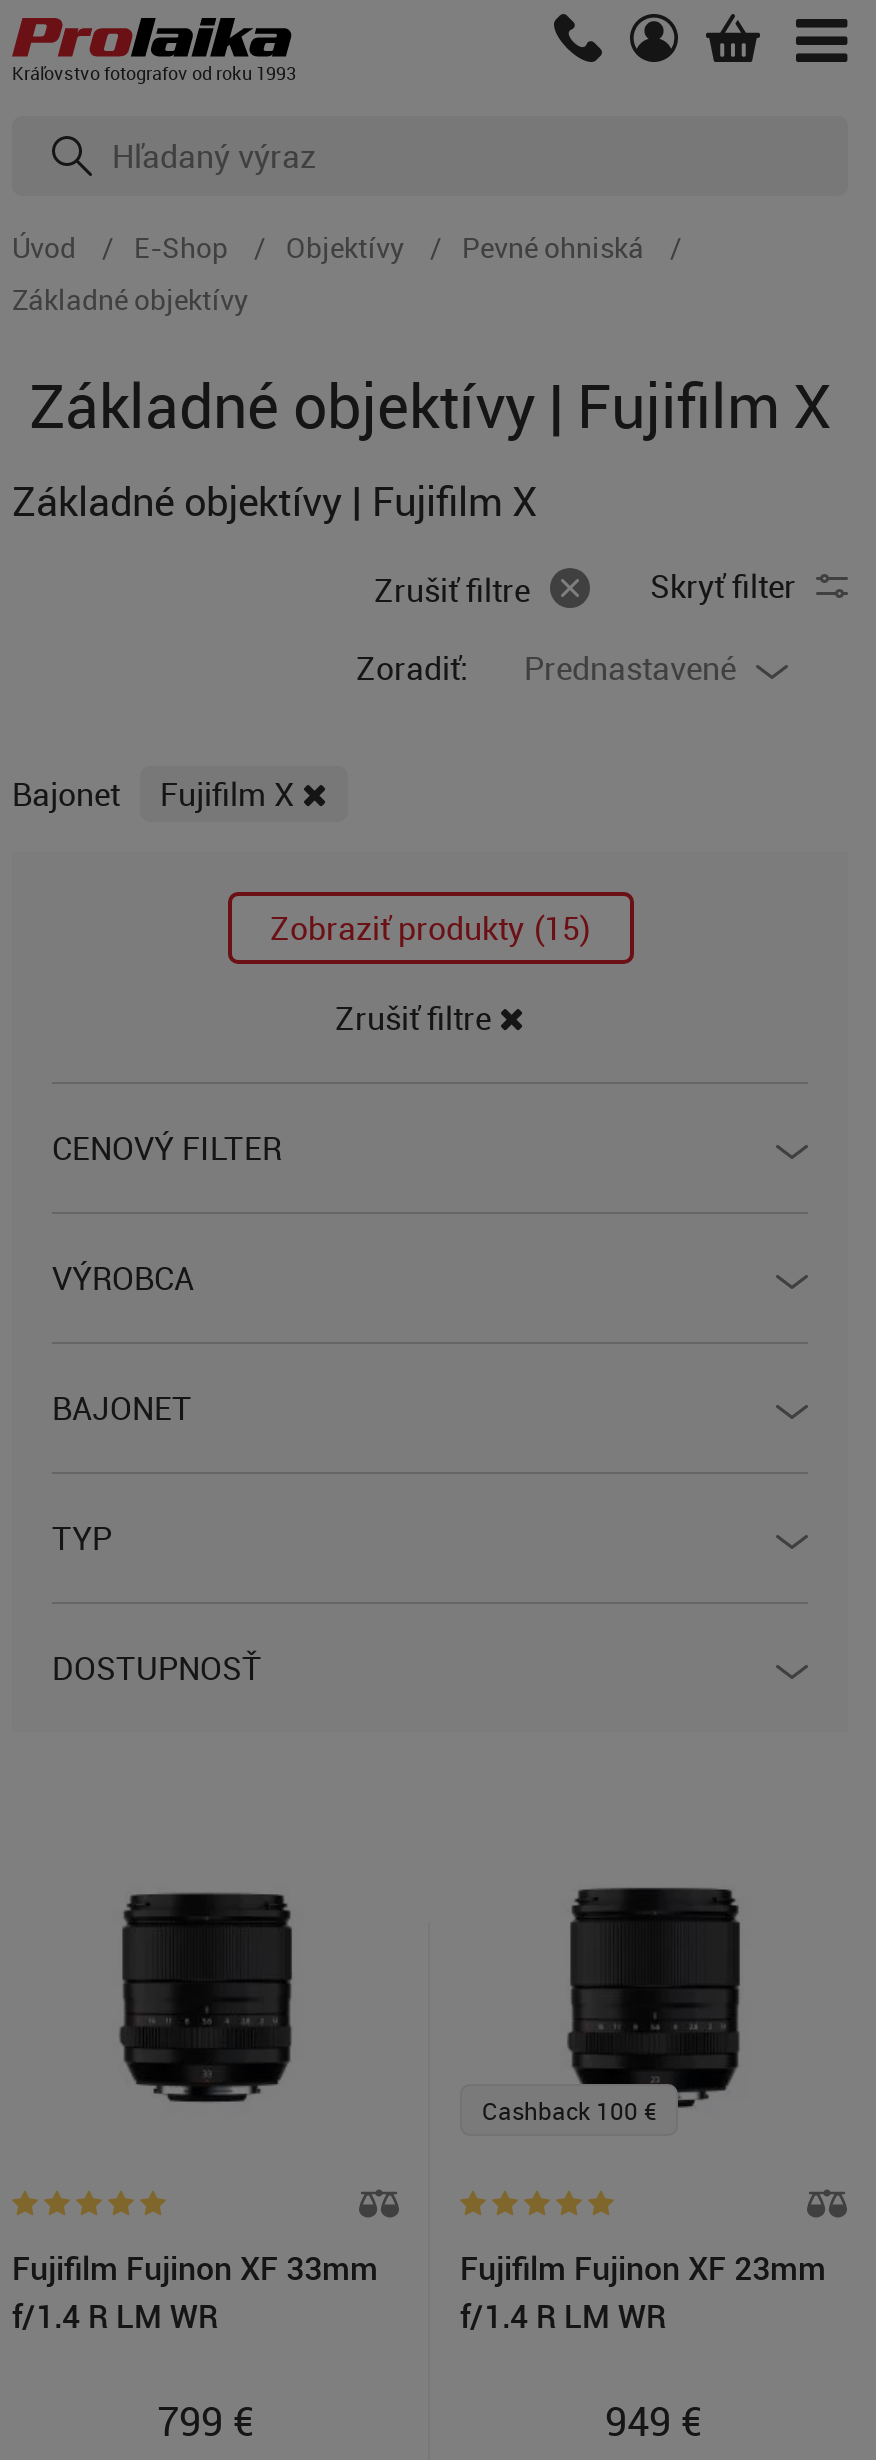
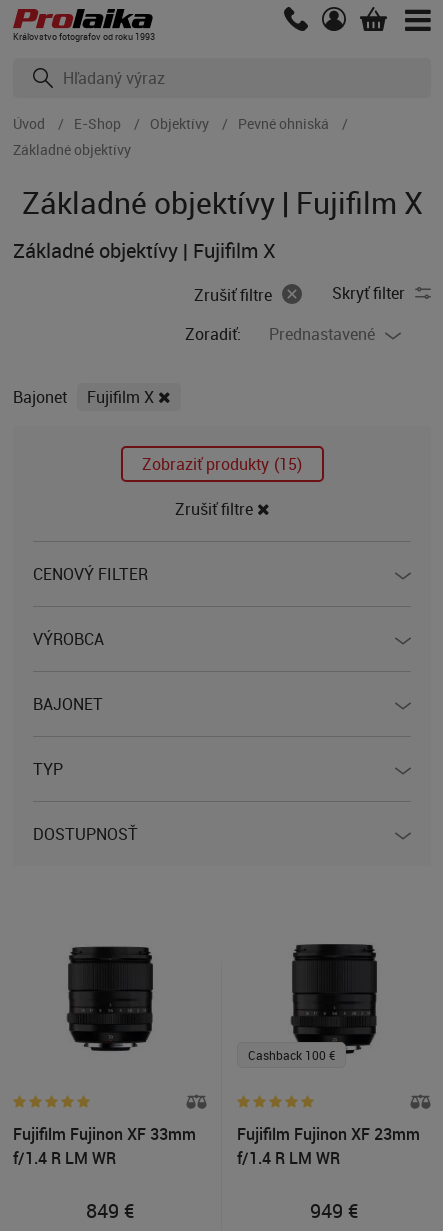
- 799 €
+ 849 €
